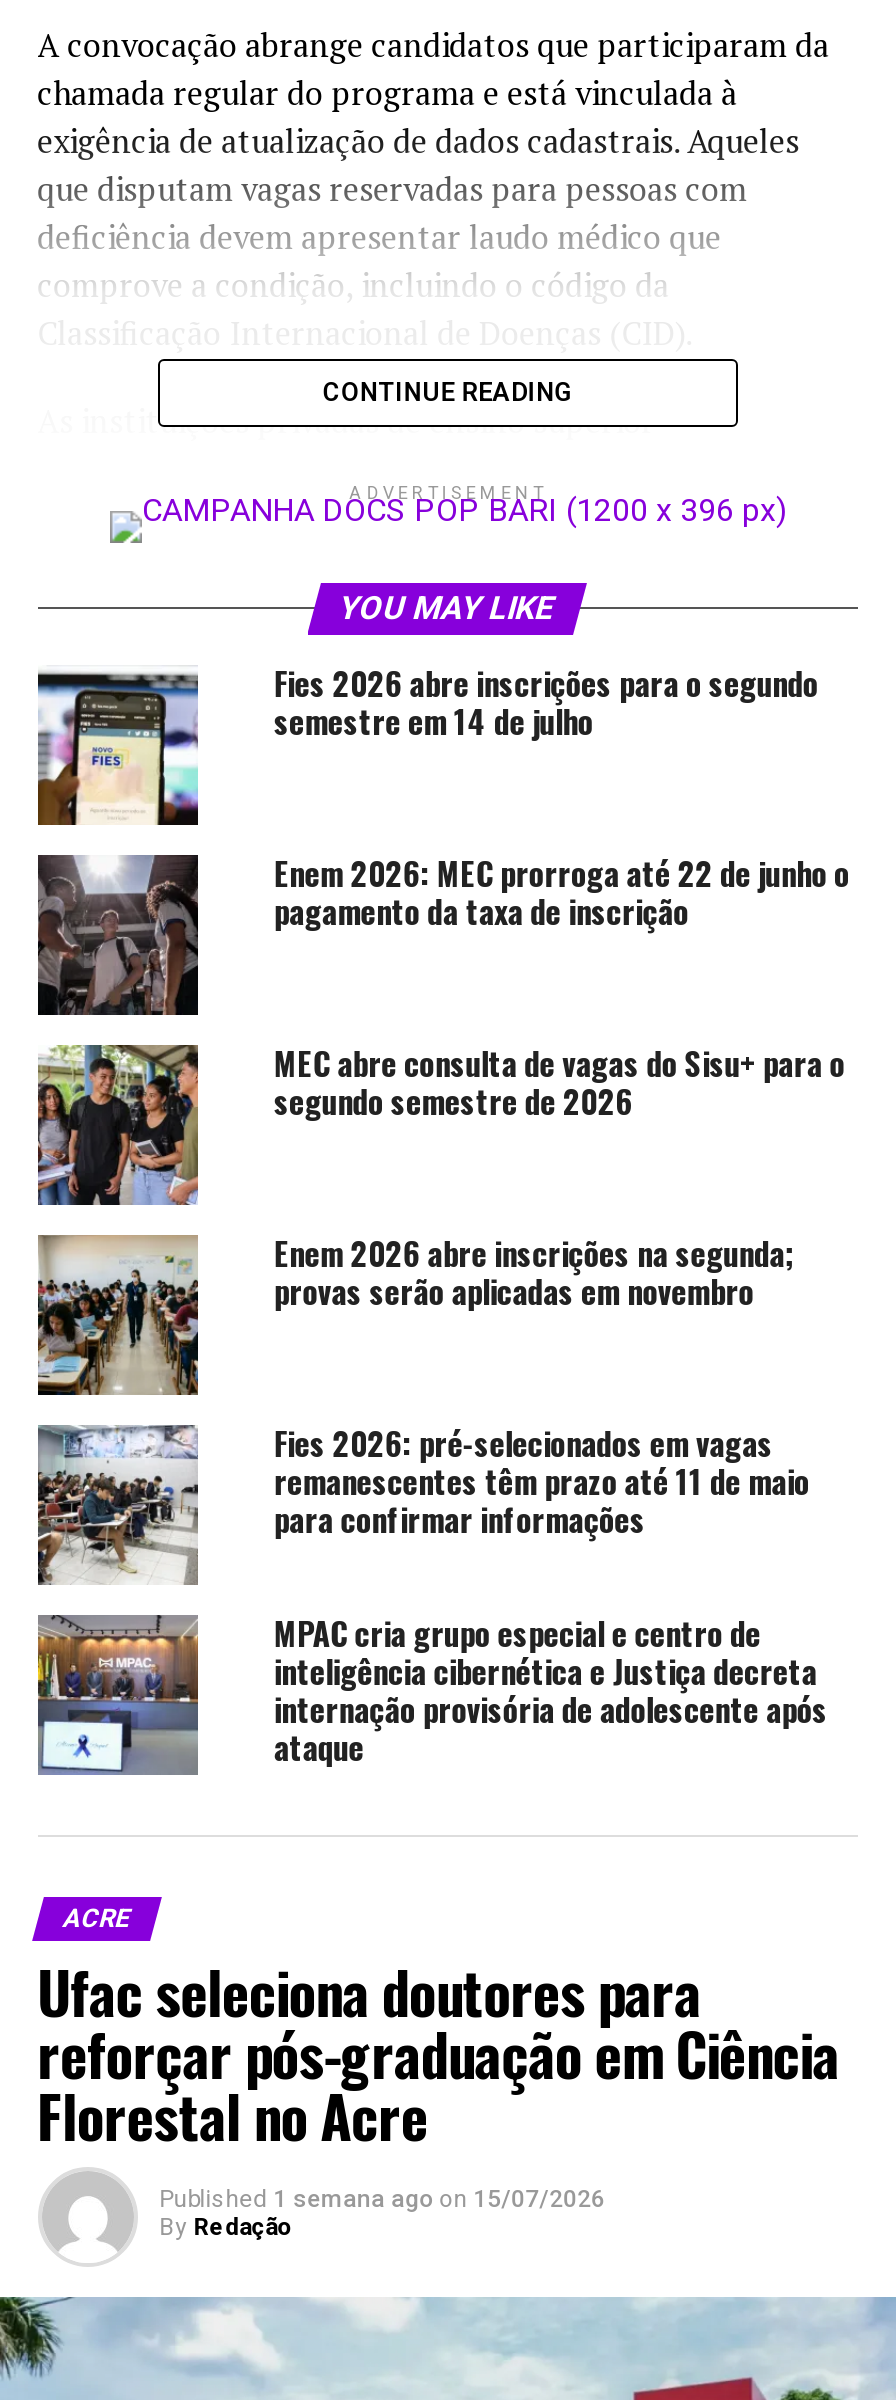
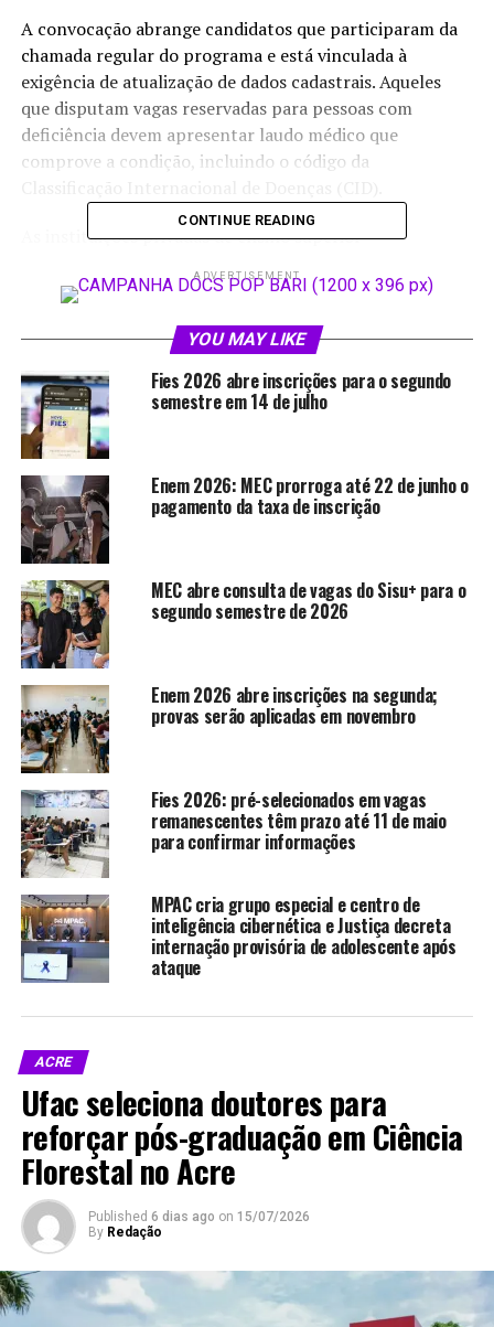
- Published 1 semana ago on 15/07/2026
+ Published 6 dias ago on 15/07/2026
